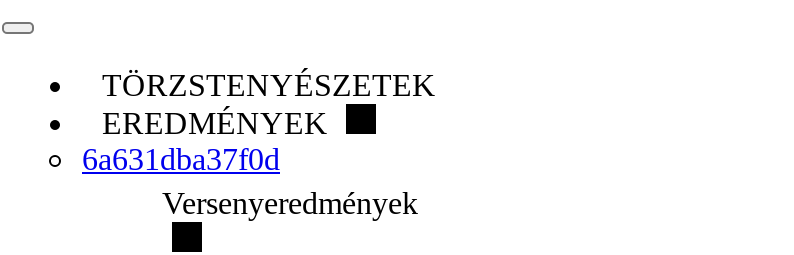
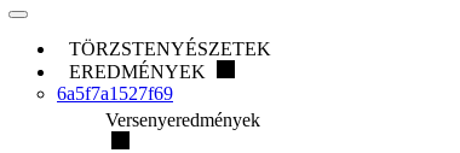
- 6a631dba37f0d
+ 6a5f7a1527f69
